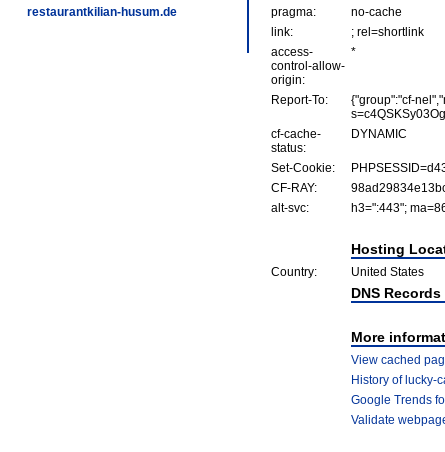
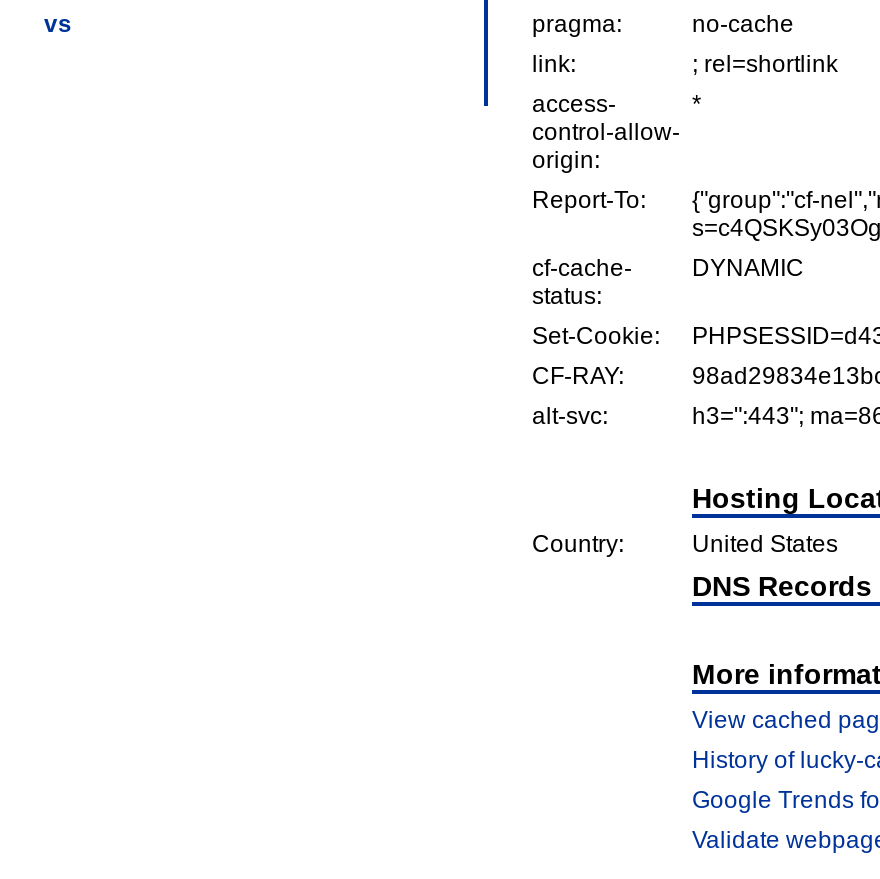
- restaurantkilian-husum.de
+ vs
